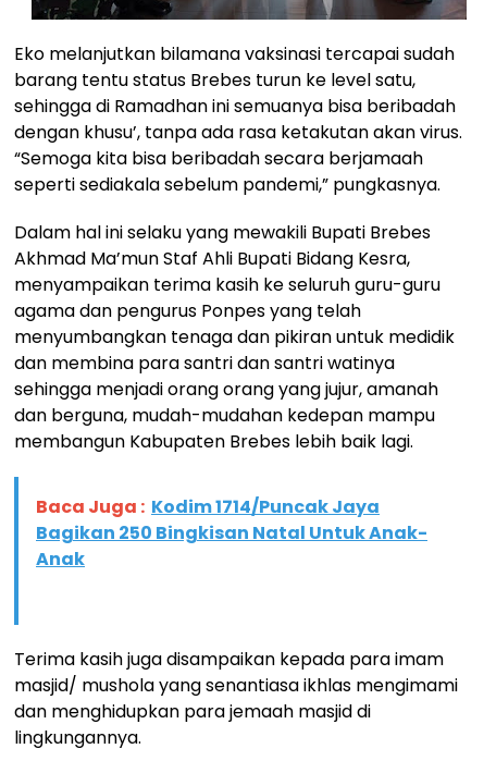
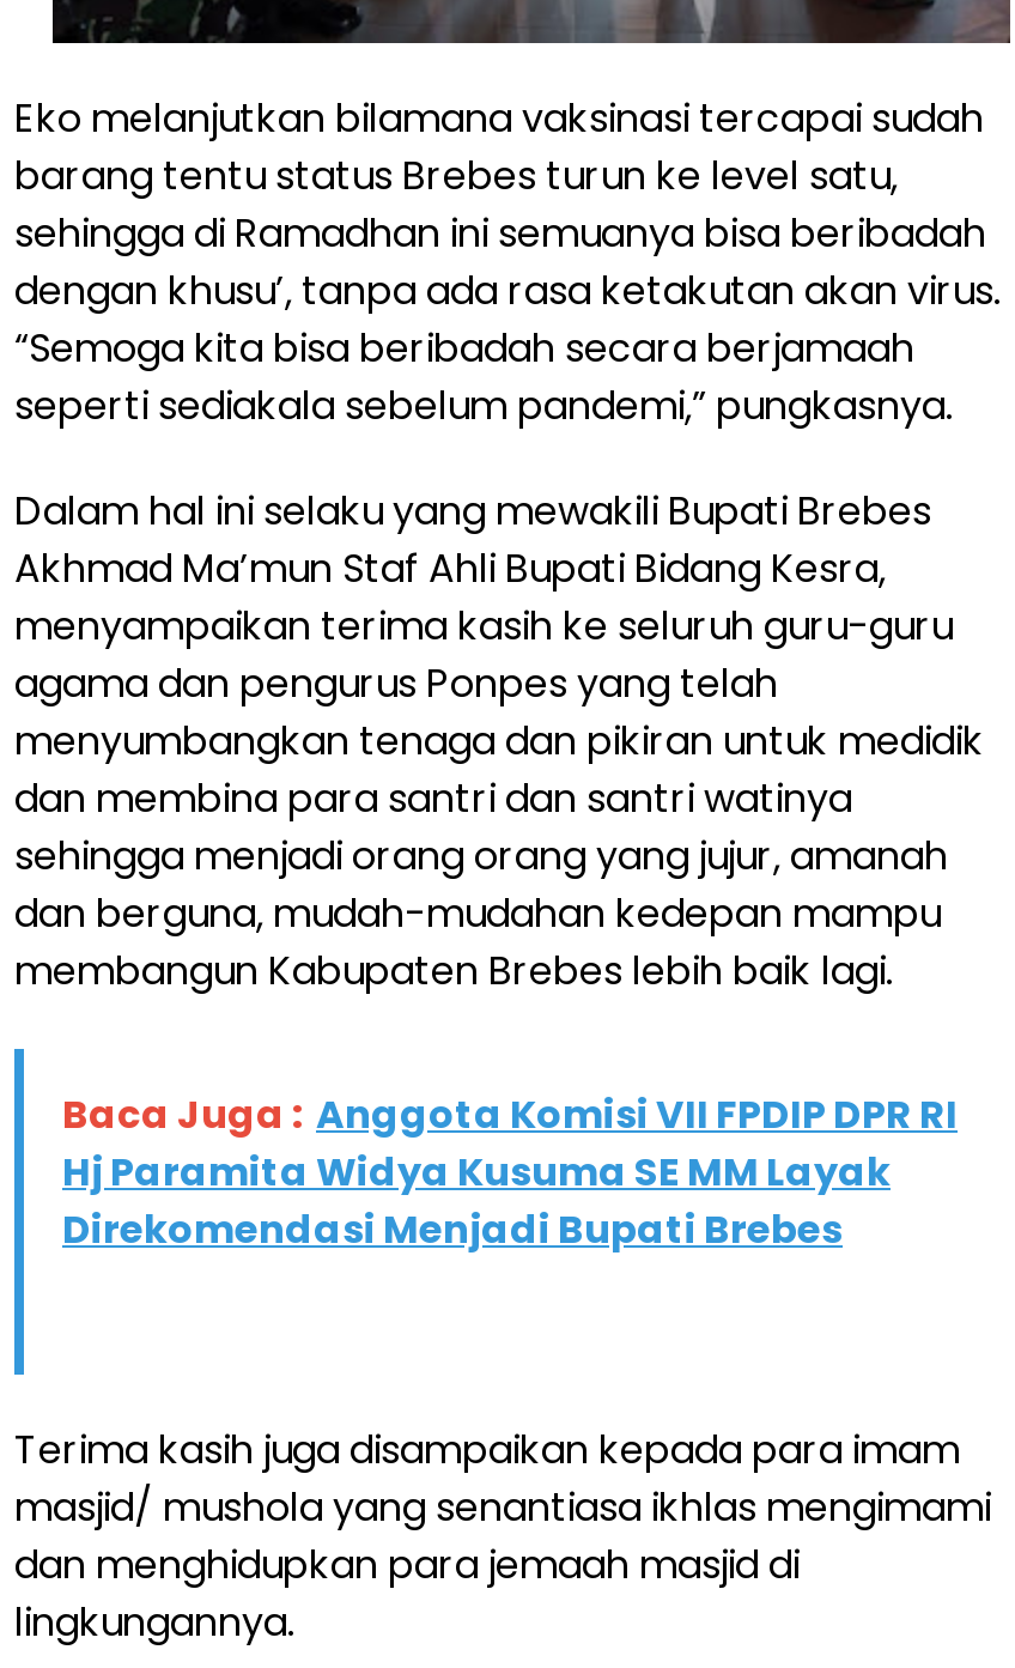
- Baca Juga : Kodim 1714/Puncak Jaya
- Bagikan 250 Bingkisan Natal Untuk Anak-
- Anak
+ Baca Juga : Anggota Komisi VII FPDIP DPR RI
+ Hj Paramita Widya Kusuma SE MM Layak
+ Direkomendasi Menjadi Bupati Brebes
